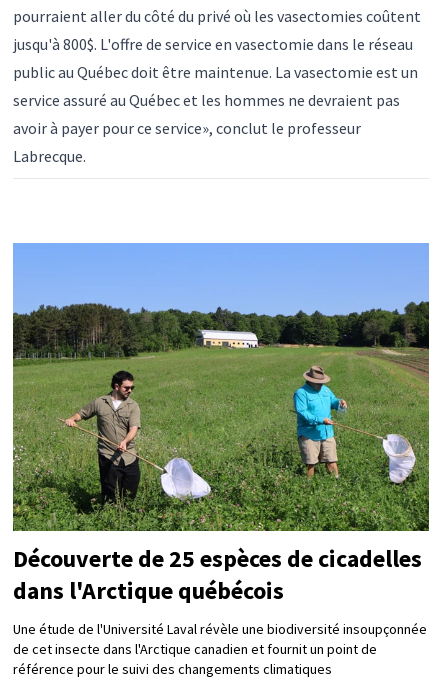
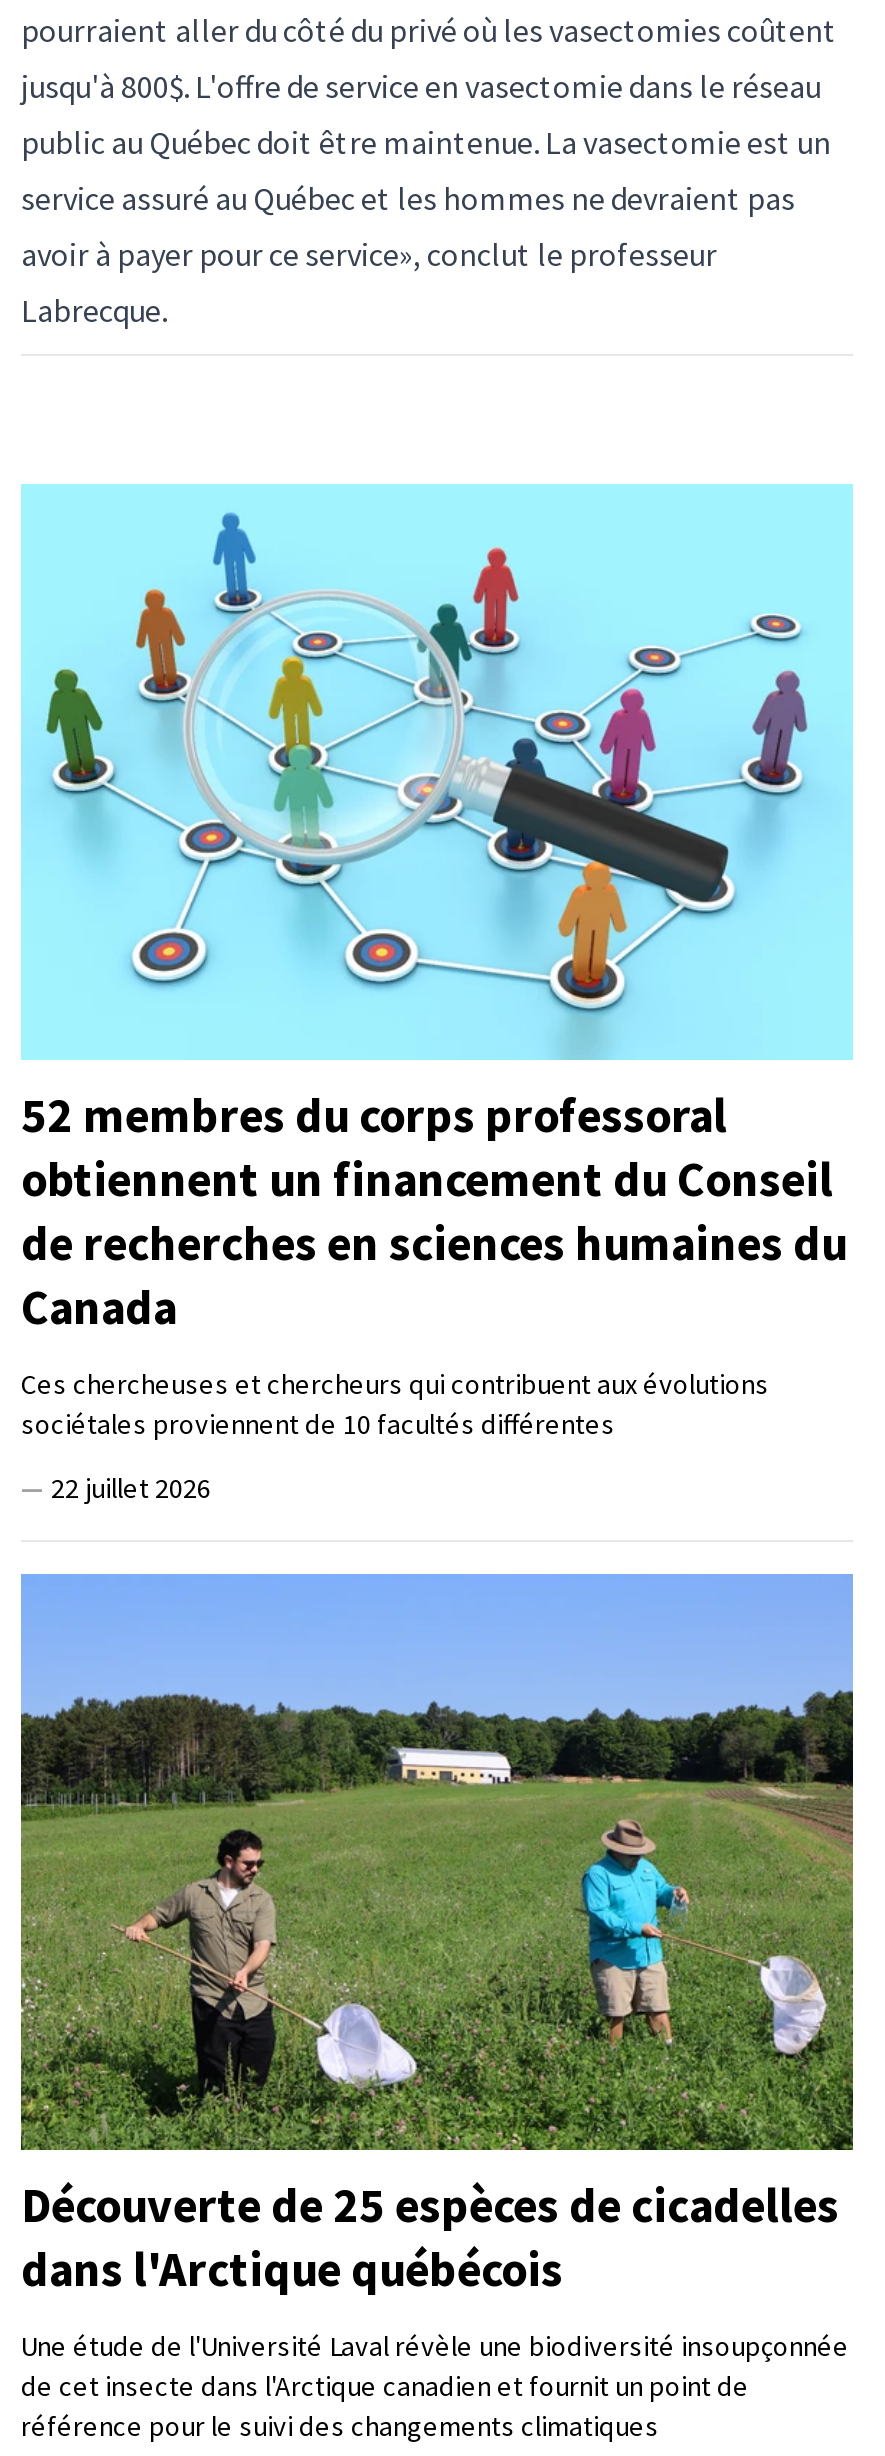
+ [image]
+ 52 membres du corps professoral
+ obtiennent un financement du Conseil
+ de recherches en sciences humaines du
+ Canada
+ Ces chercheuses et chercheurs qui contribuent aux évolutions
+ sociétales proviennent de 10 facultés différentes
+ — 22 juillet 2026
